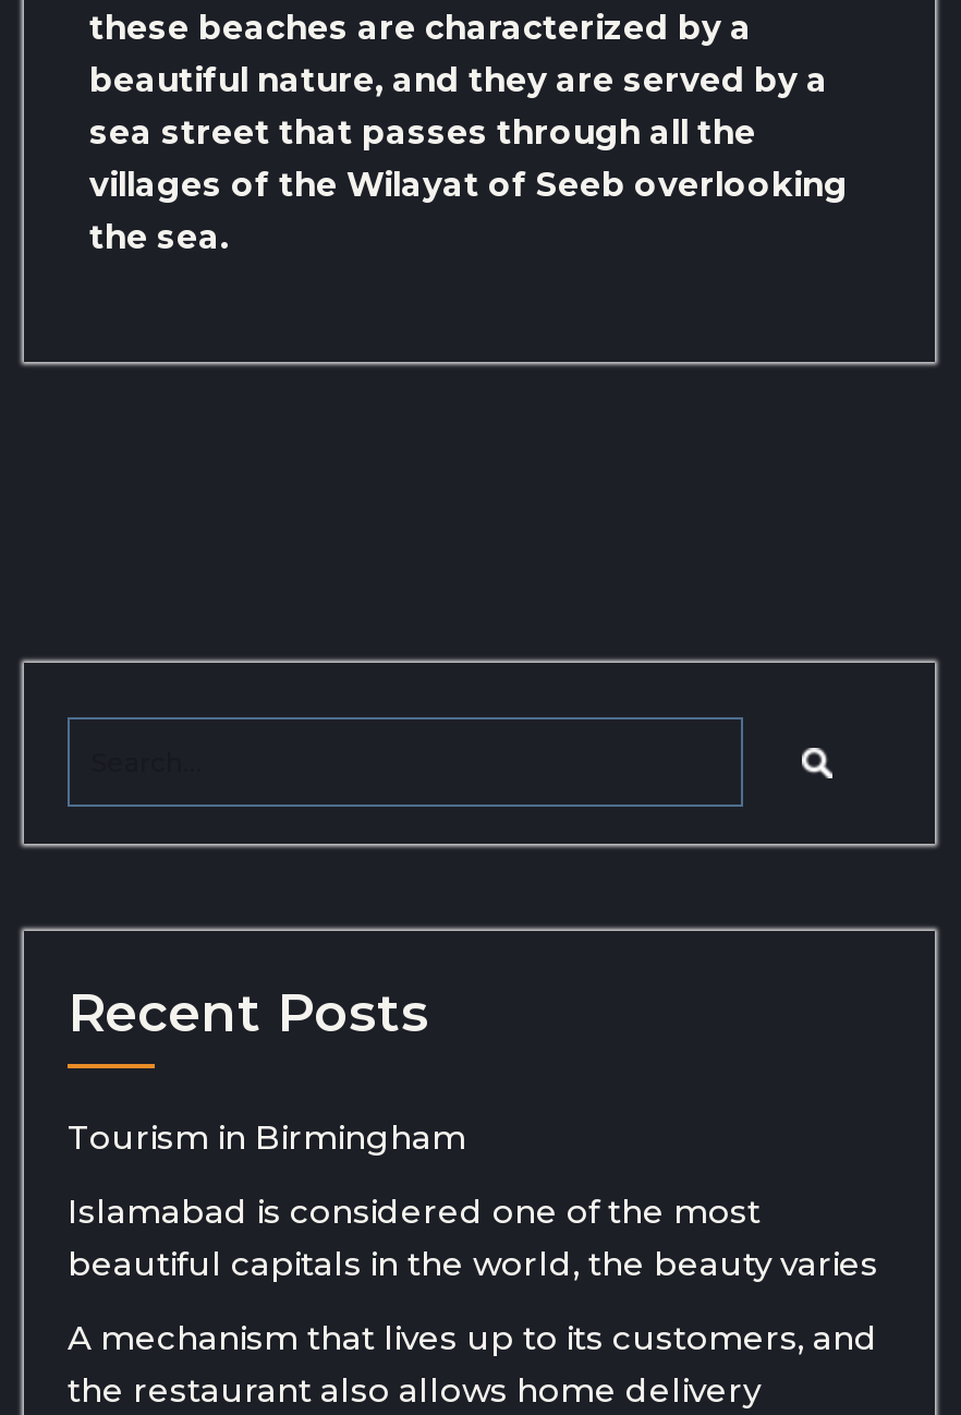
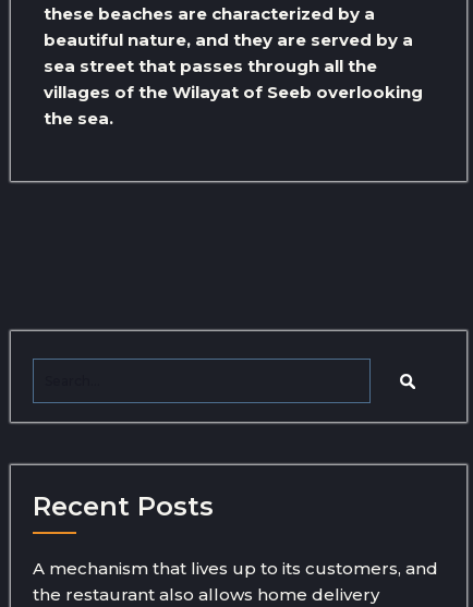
- Tourism in Birmingham
- Islamabad is considered one of the most
- beautiful capitals in the world, the beauty varies
